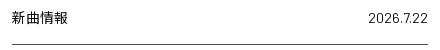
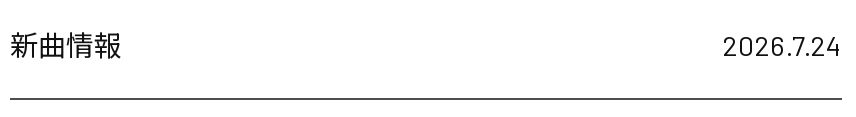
- 2026.7.22
+ 2026.7.24
